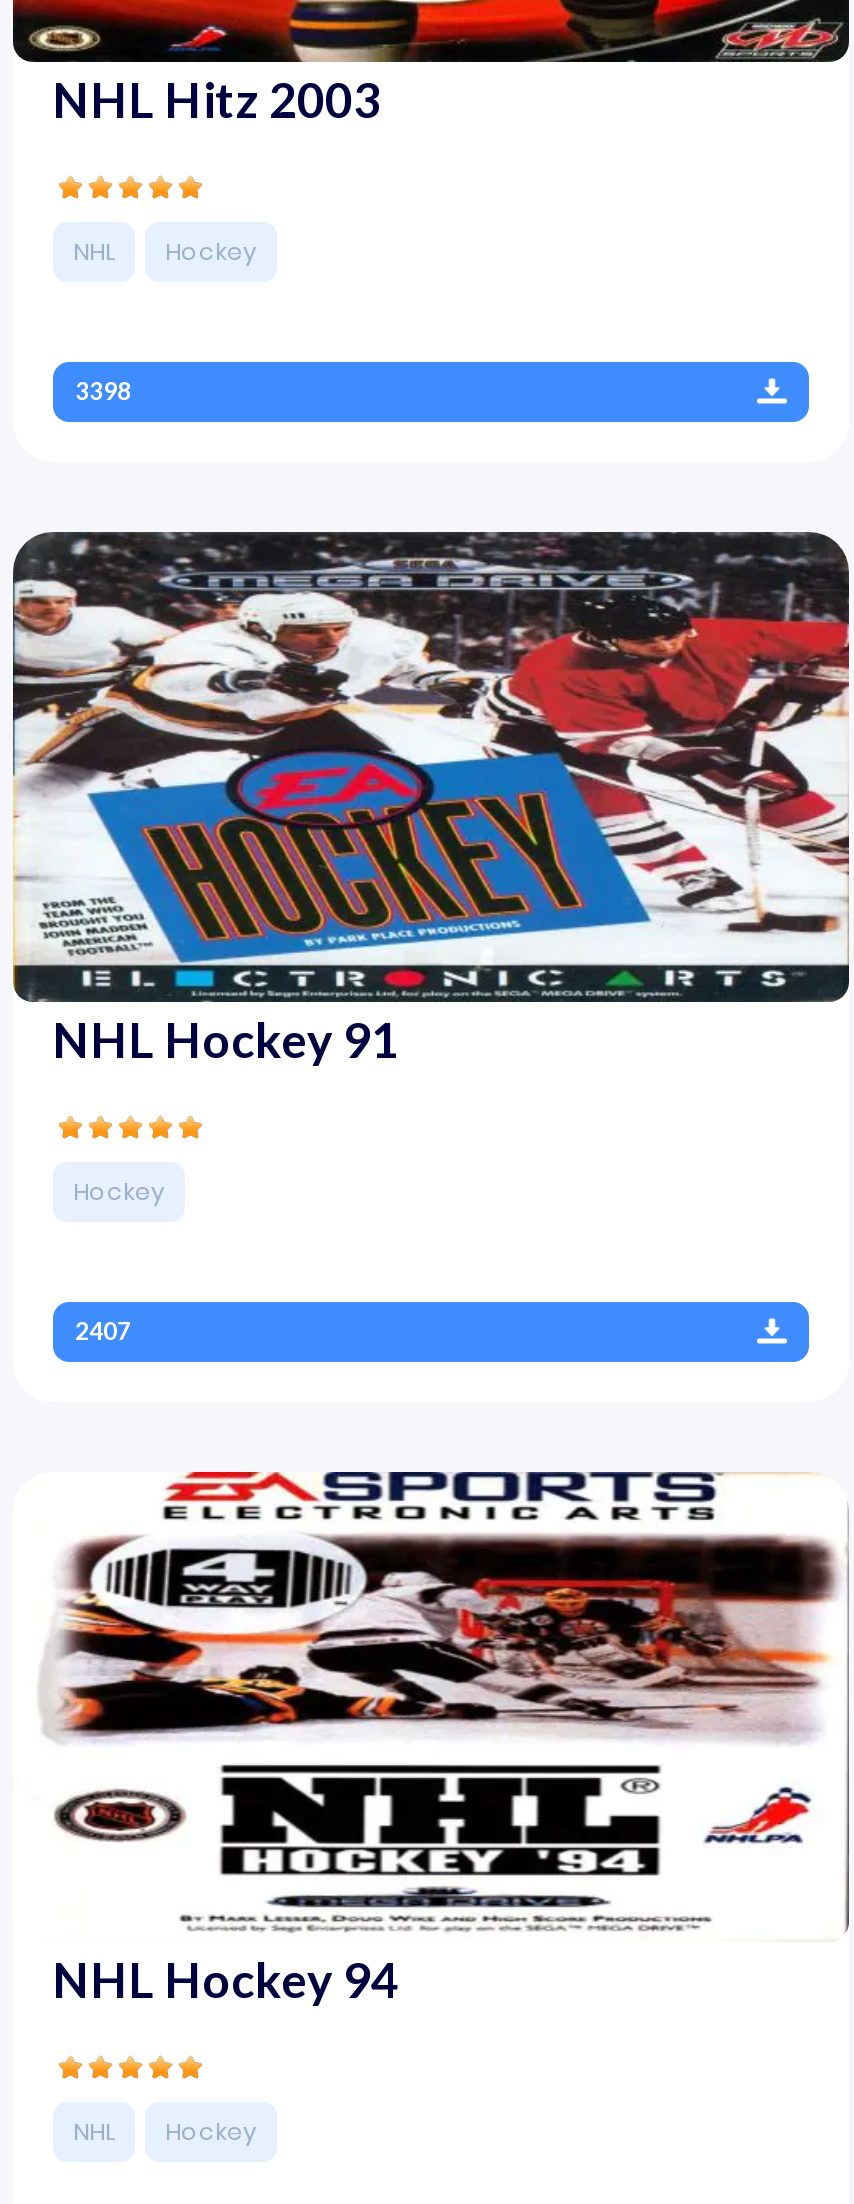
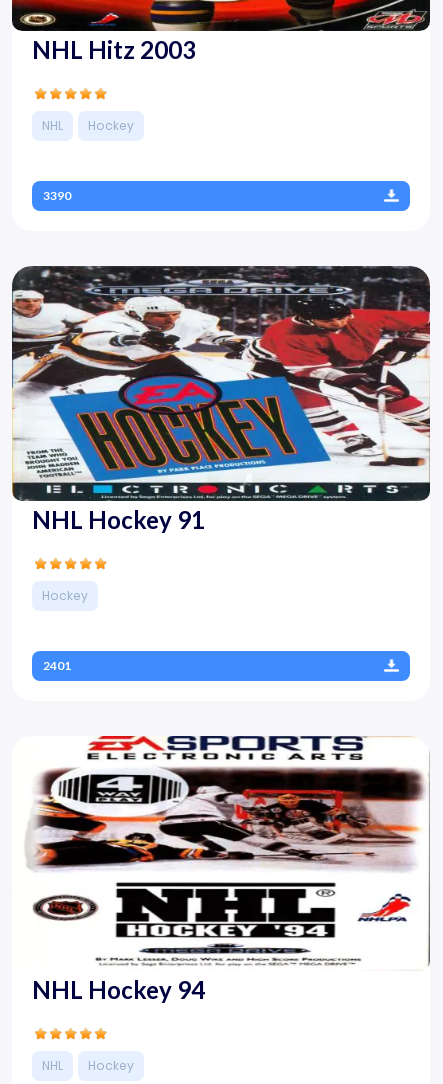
- 3398
+ 3390

- 2407
+ 2401
